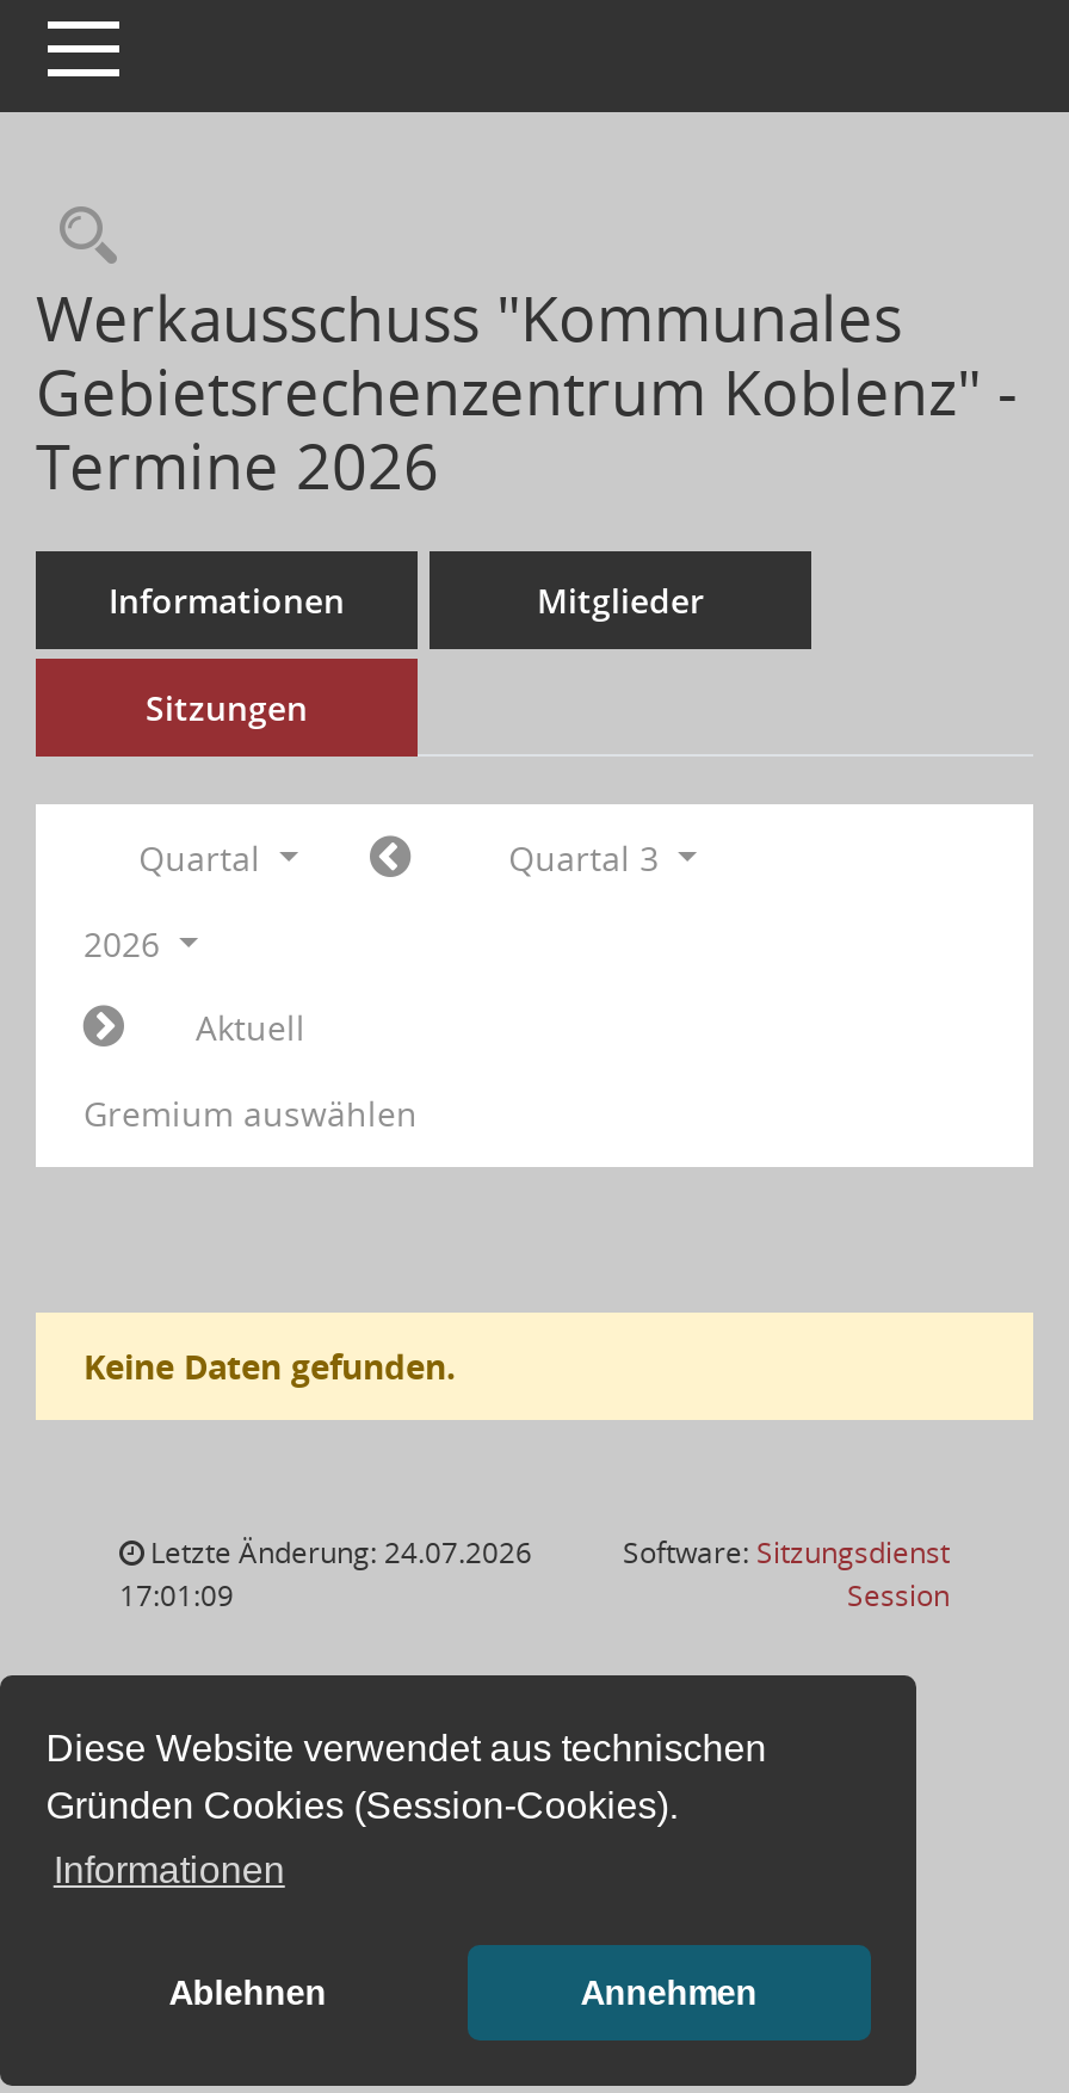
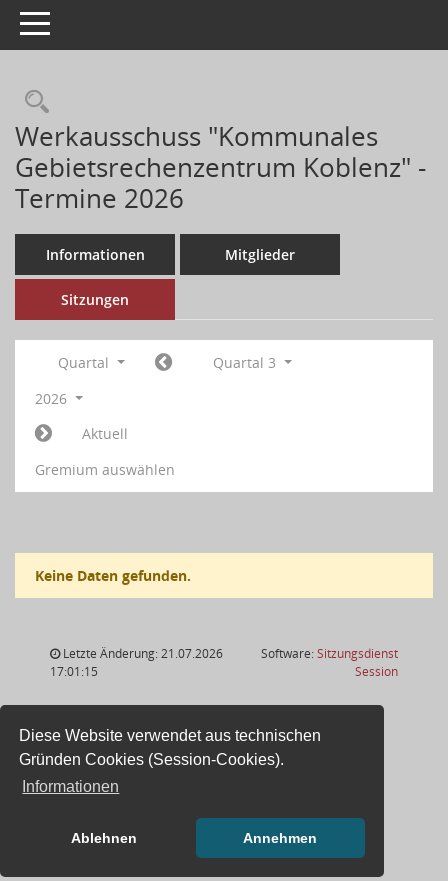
- Letzte Änderung: 24.07.2026
+ Letzte Änderung: 21.07.2026

- 17:01:09
+ 17:01:15
